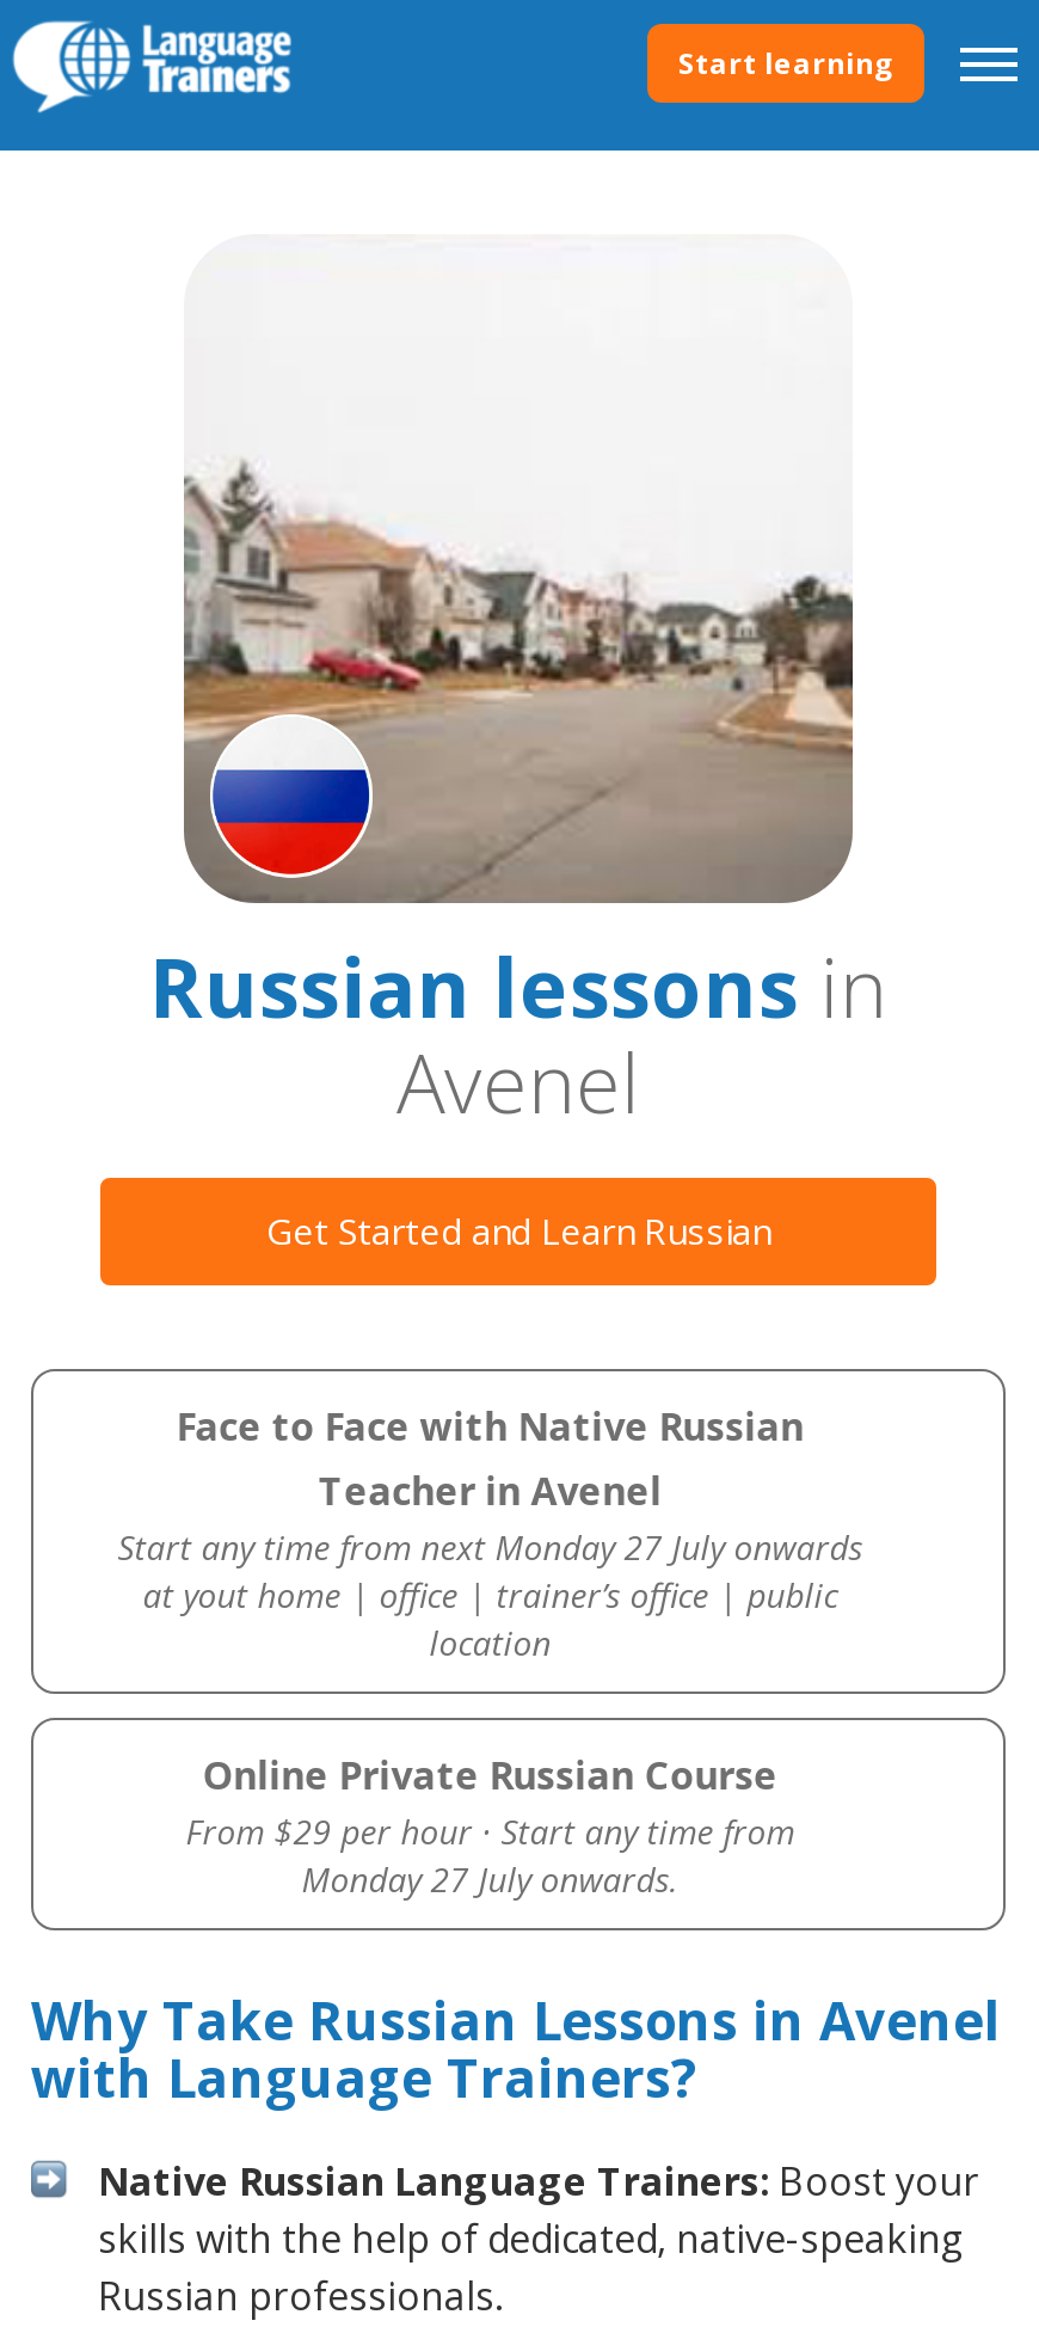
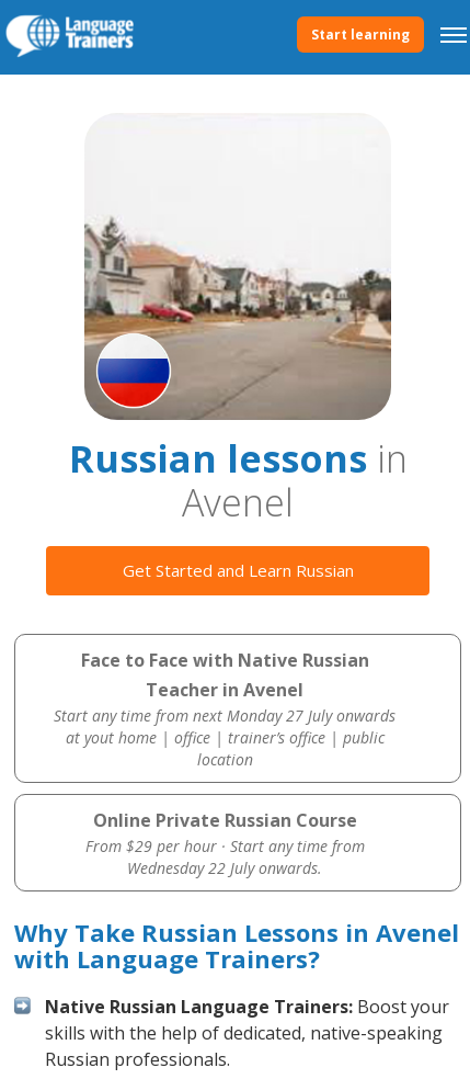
- Monday 27 July onwards.
+ Wednesday 22 July onwards.
